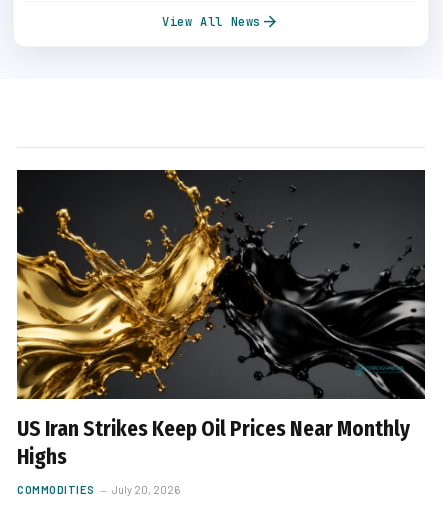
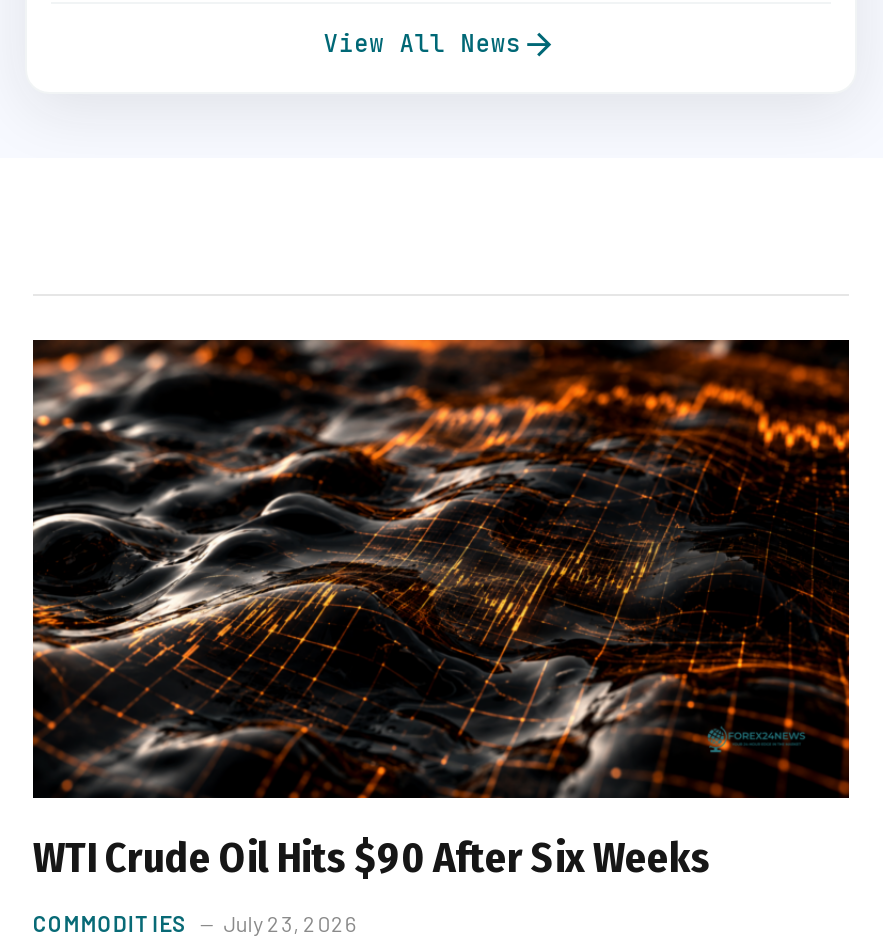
- [image]
- US Iran Strikes Keep Oil Prices Near Monthly
- Highs
+ [image]
+ WTI Crude Oil Hits $90 After Six Weeks

- COMMODITIES July 20, 2026
+ COMMODITIES July 23, 2026
